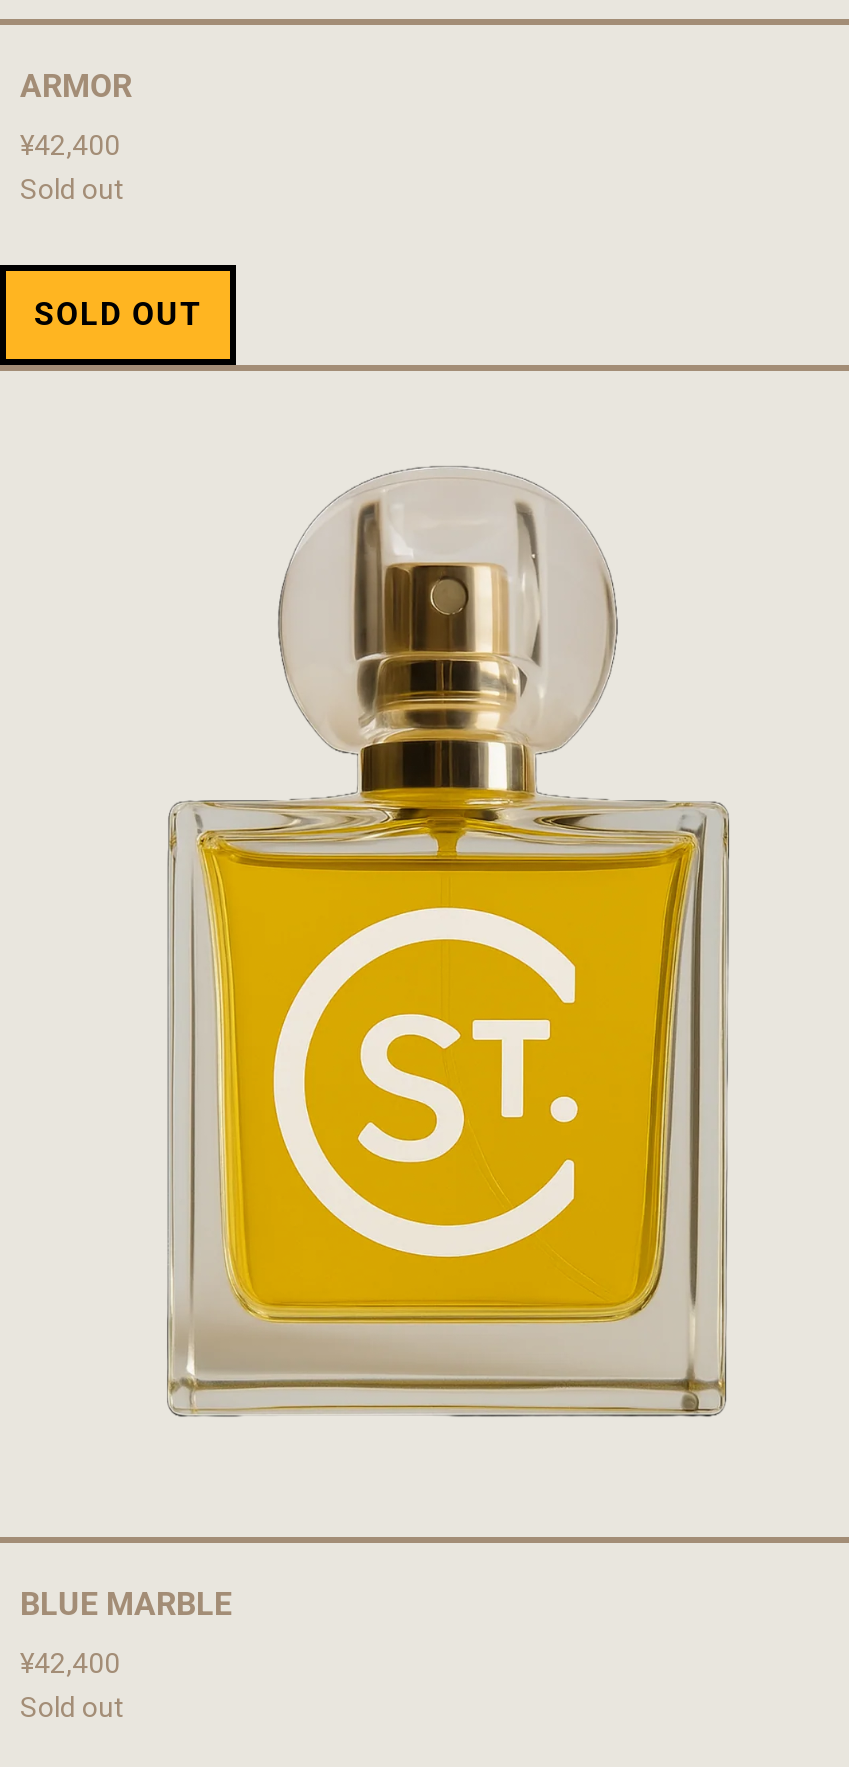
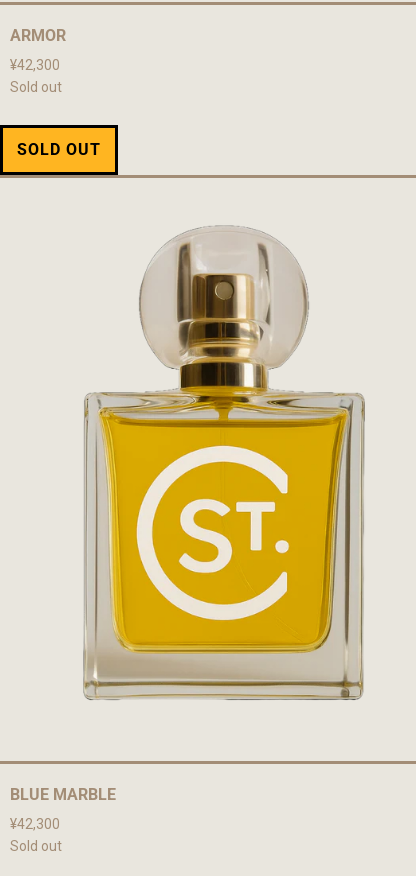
- ¥42,400
+ ¥42,300

- ¥42,400
+ ¥42,300
